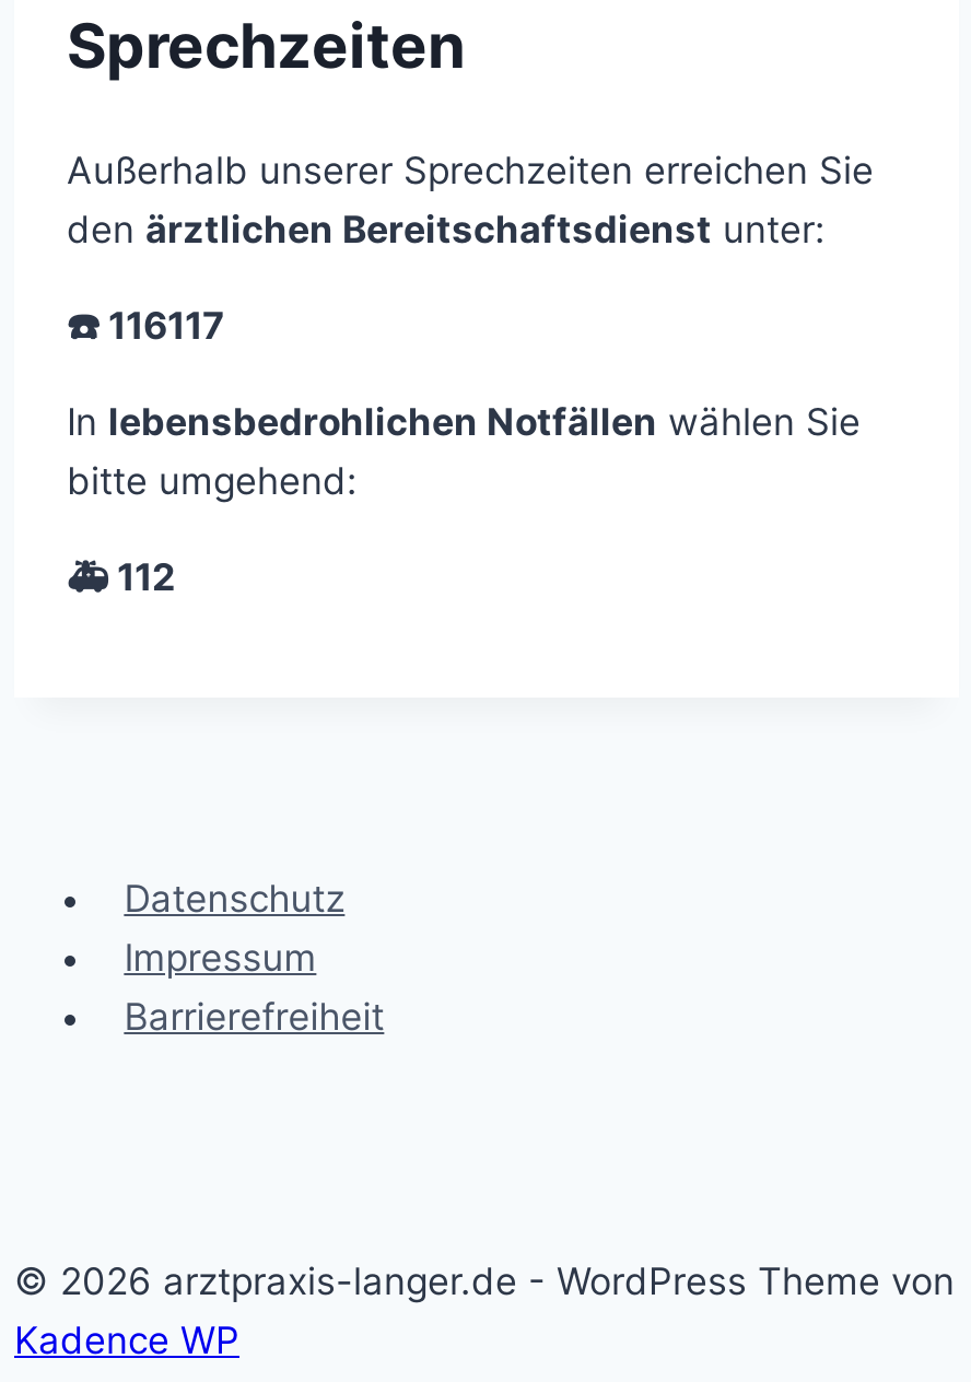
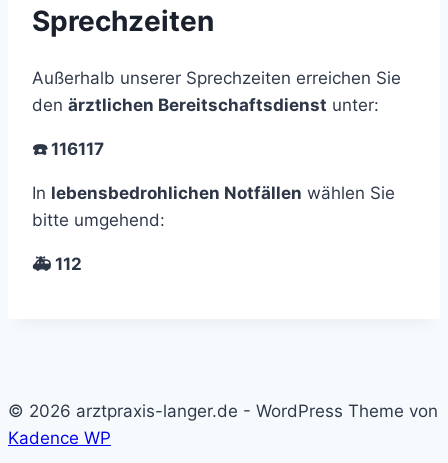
- Datenschutz
- Impressum
- Barrierefreiheit
